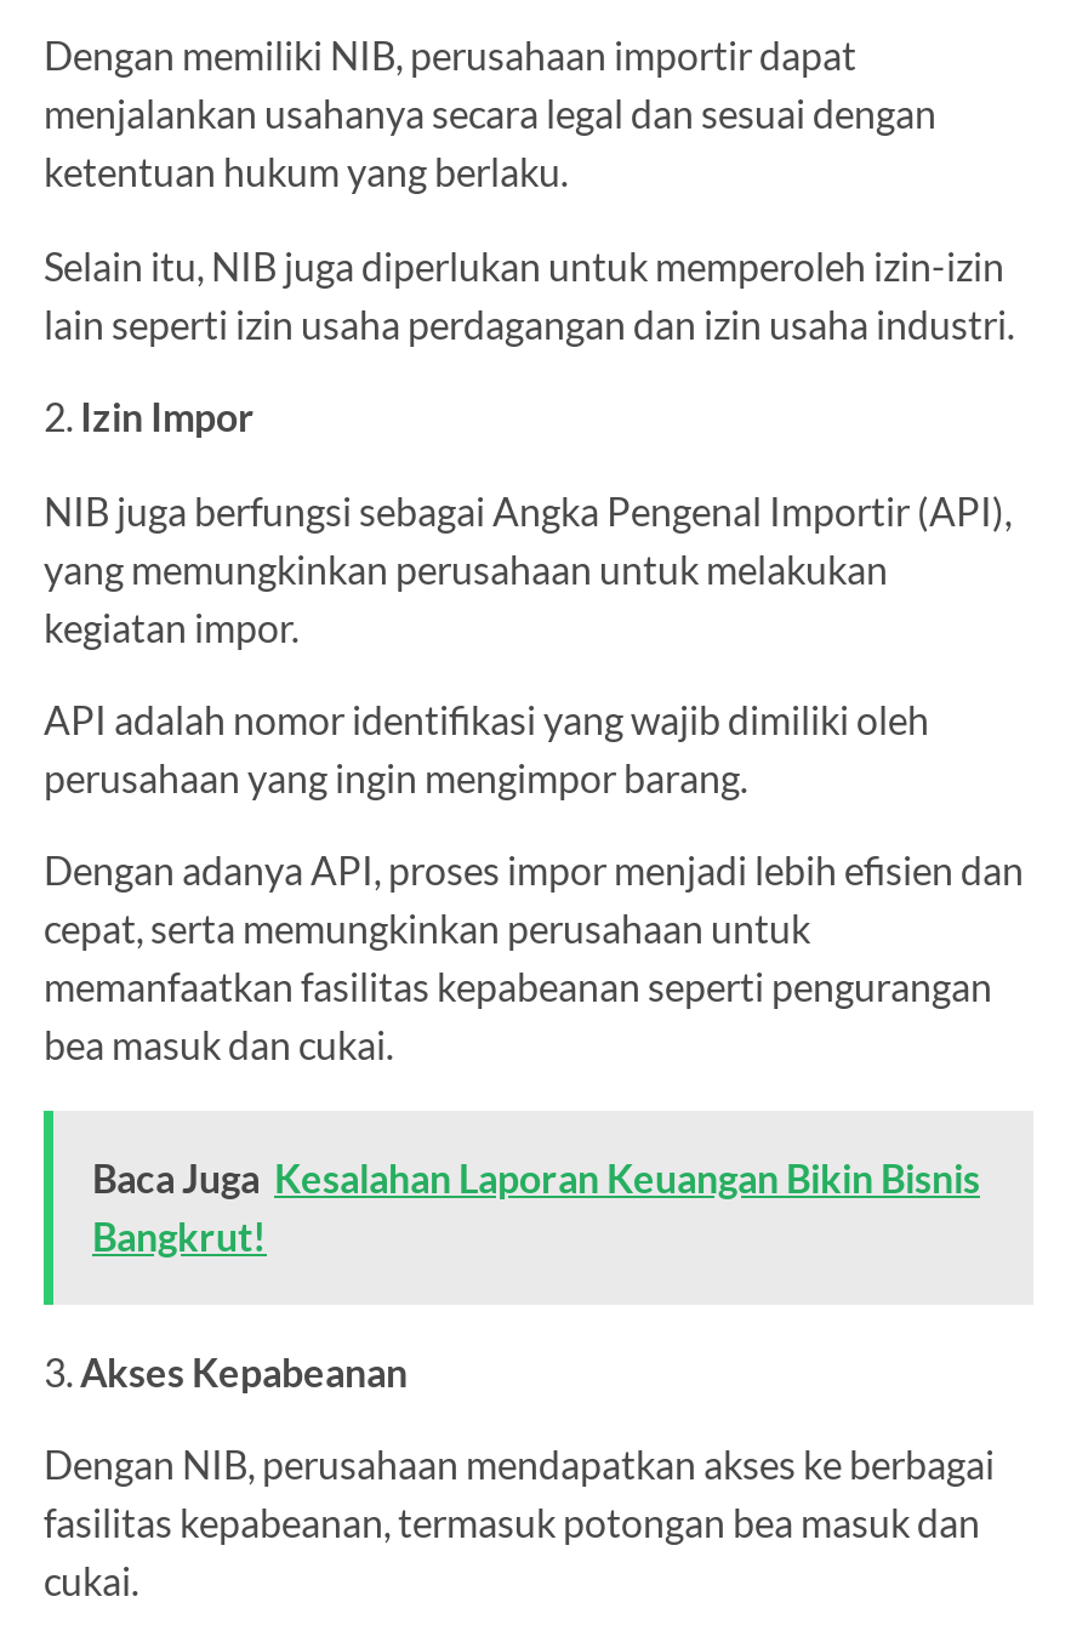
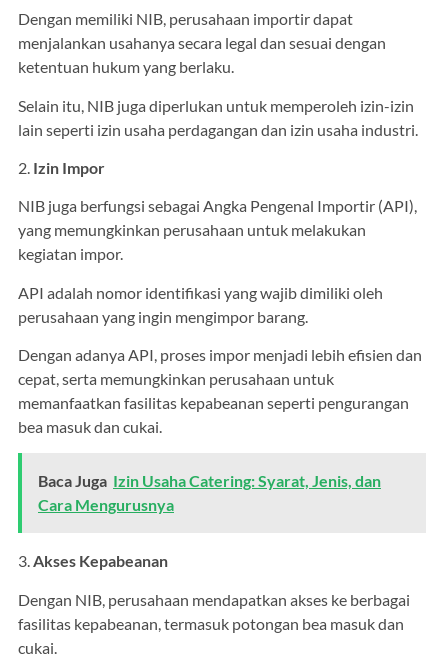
- Baca Juga Kesalahan Laporan Keuangan Bikin Bisnis
- Bangkrut!
+ Baca Juga Izin Usaha Catering: Syarat, Jenis, dan
+ Cara Mengurusnya
